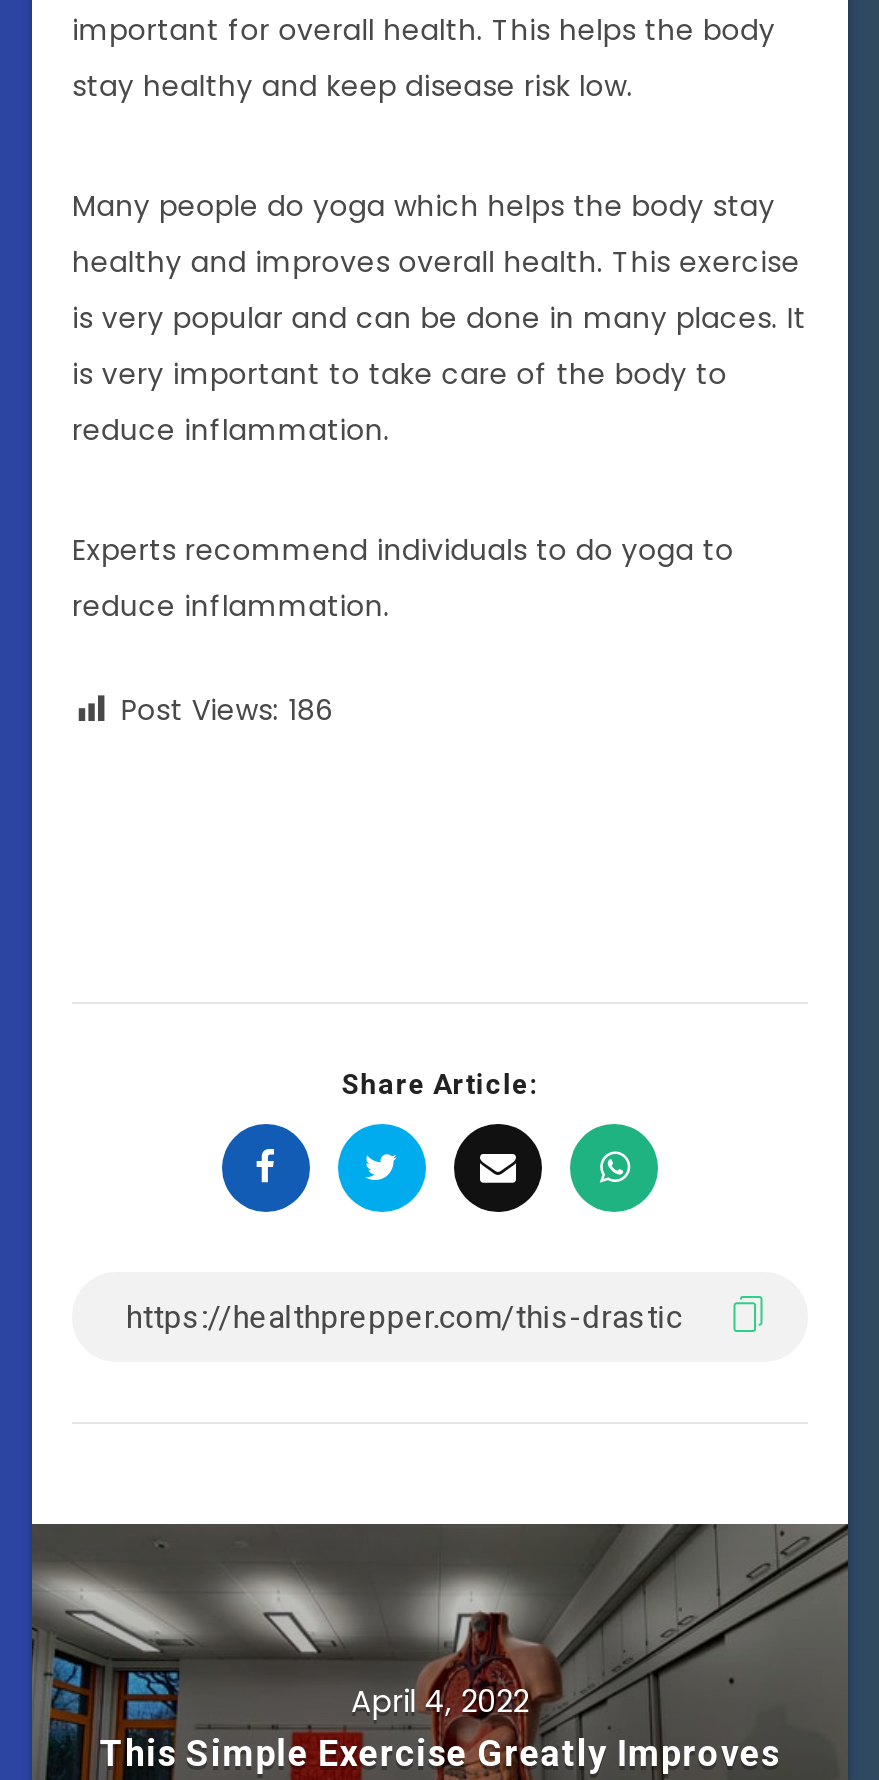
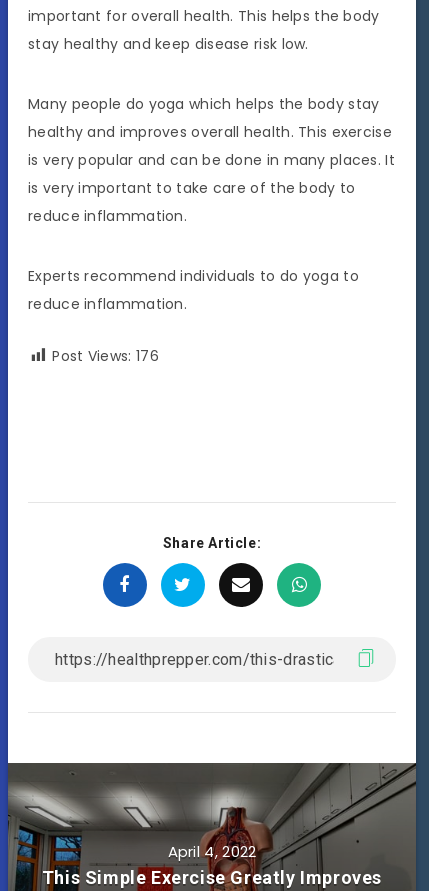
- Post Views: 186
+ Post Views: 176
